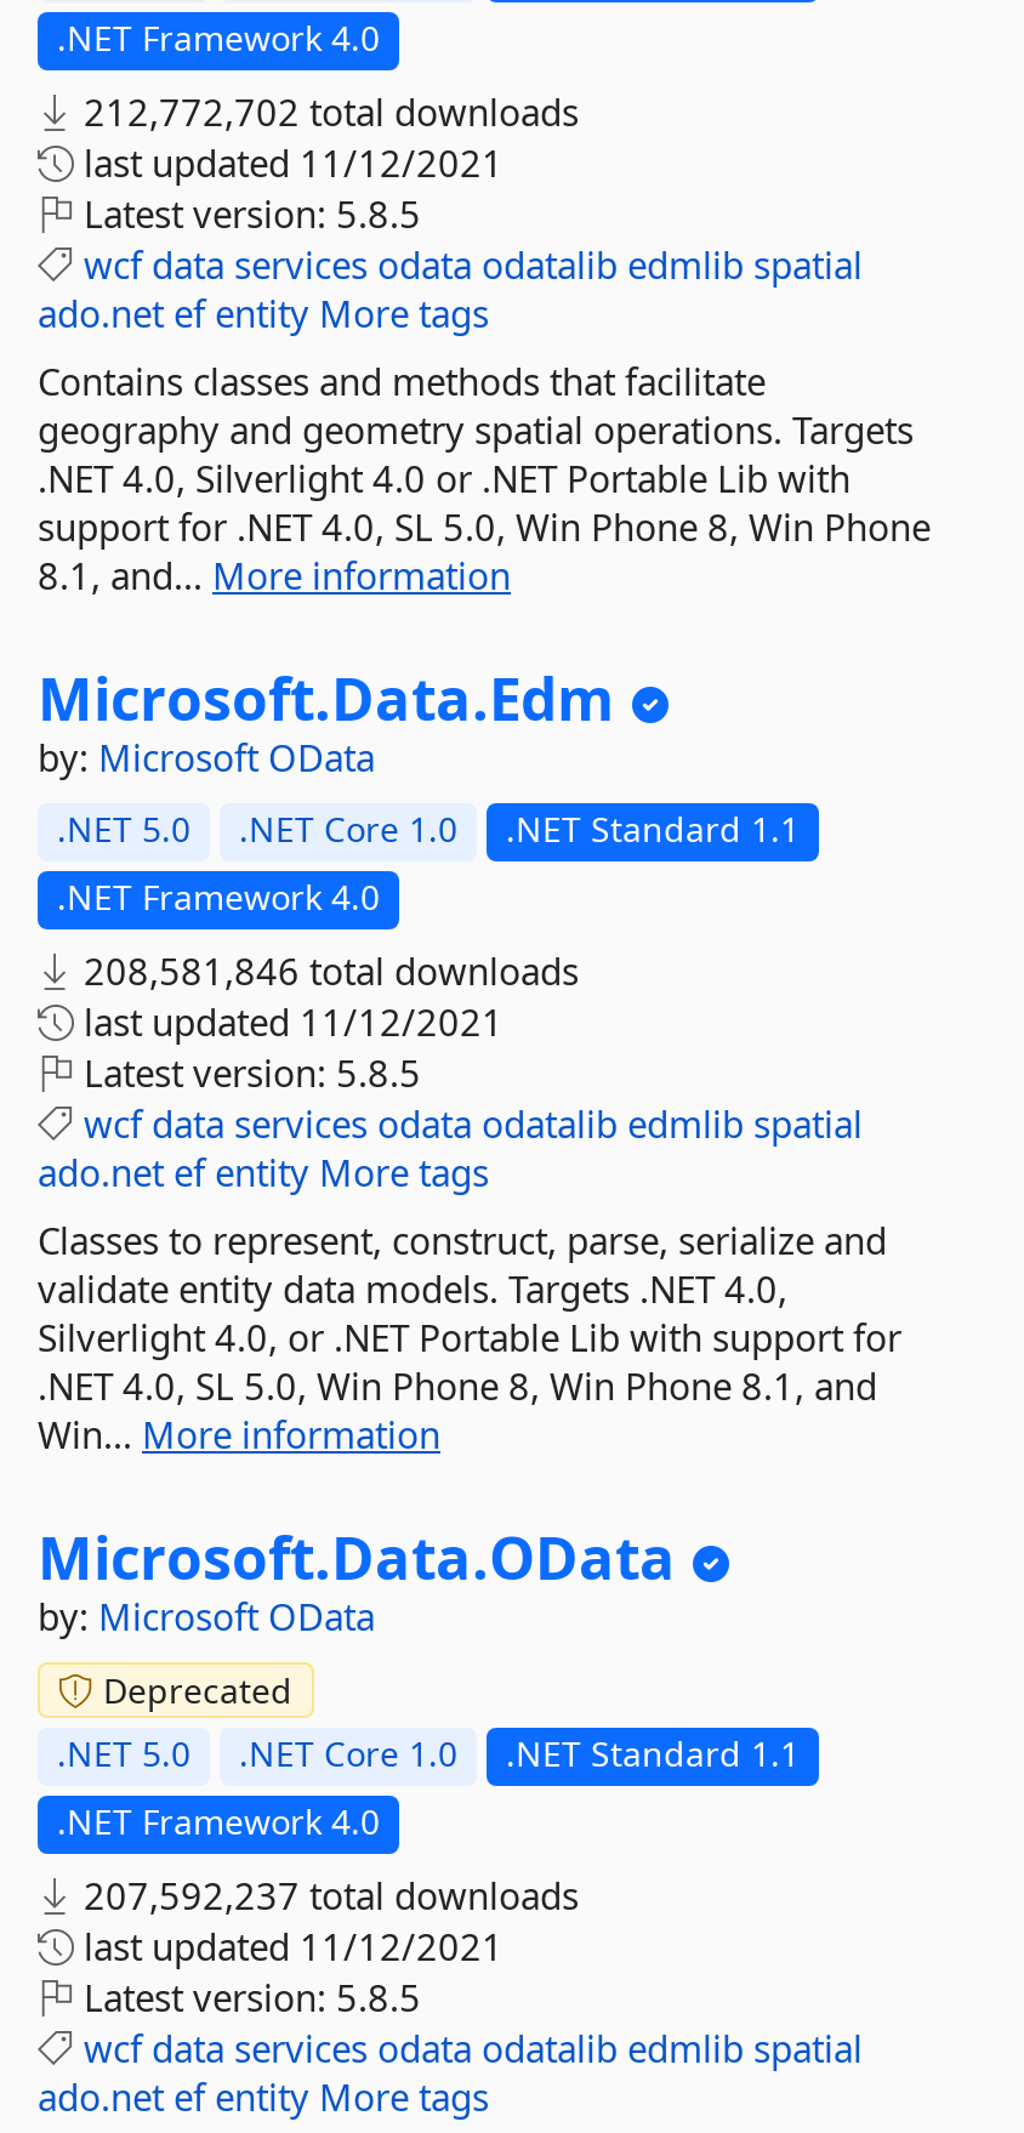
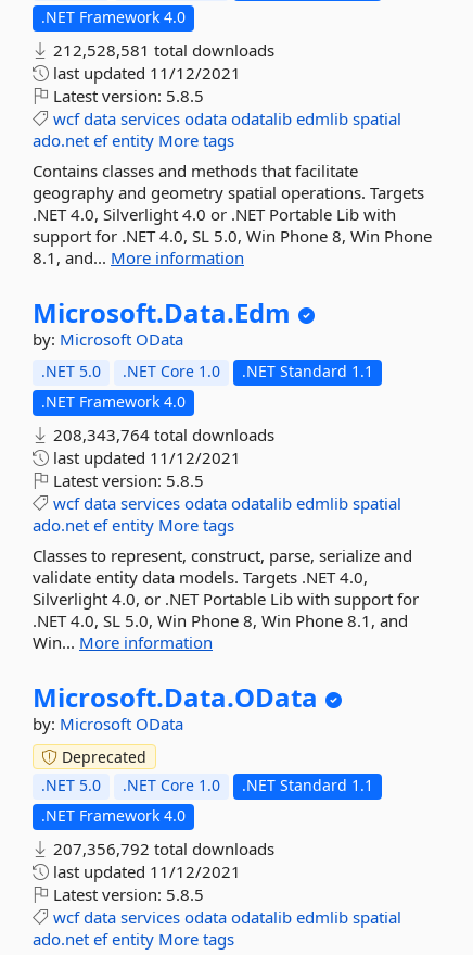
- 212,772,702 total downloads
+ 212,528,581 total downloads

- 208,581,846 total downloads
+ 208,343,764 total downloads

- 207,592,237 total downloads
+ 207,356,792 total downloads
